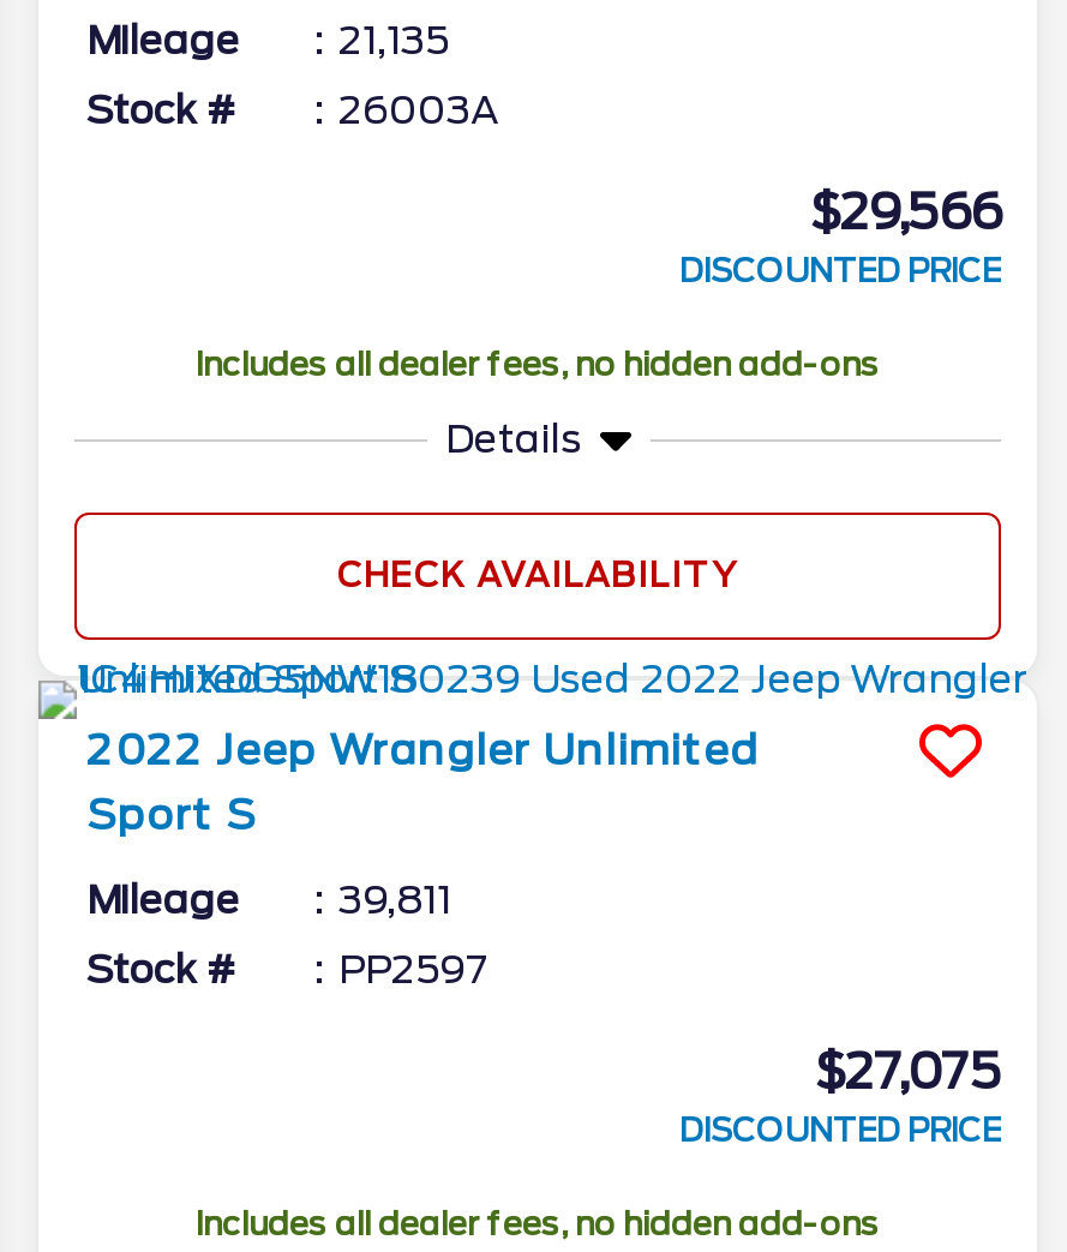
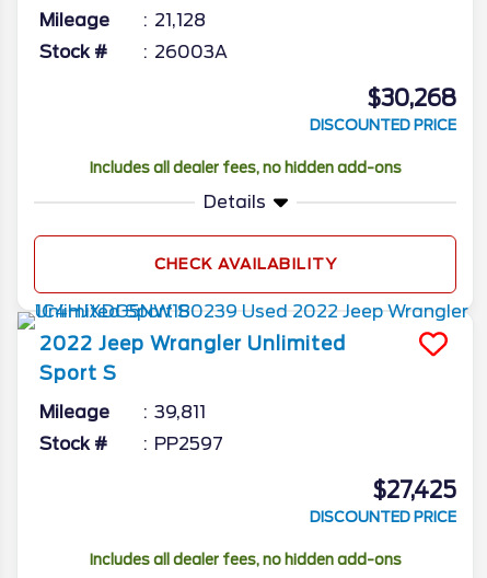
- 21,135
+ 21,128

- $29,566
+ $30,268

- $27,075
+ $27,425
